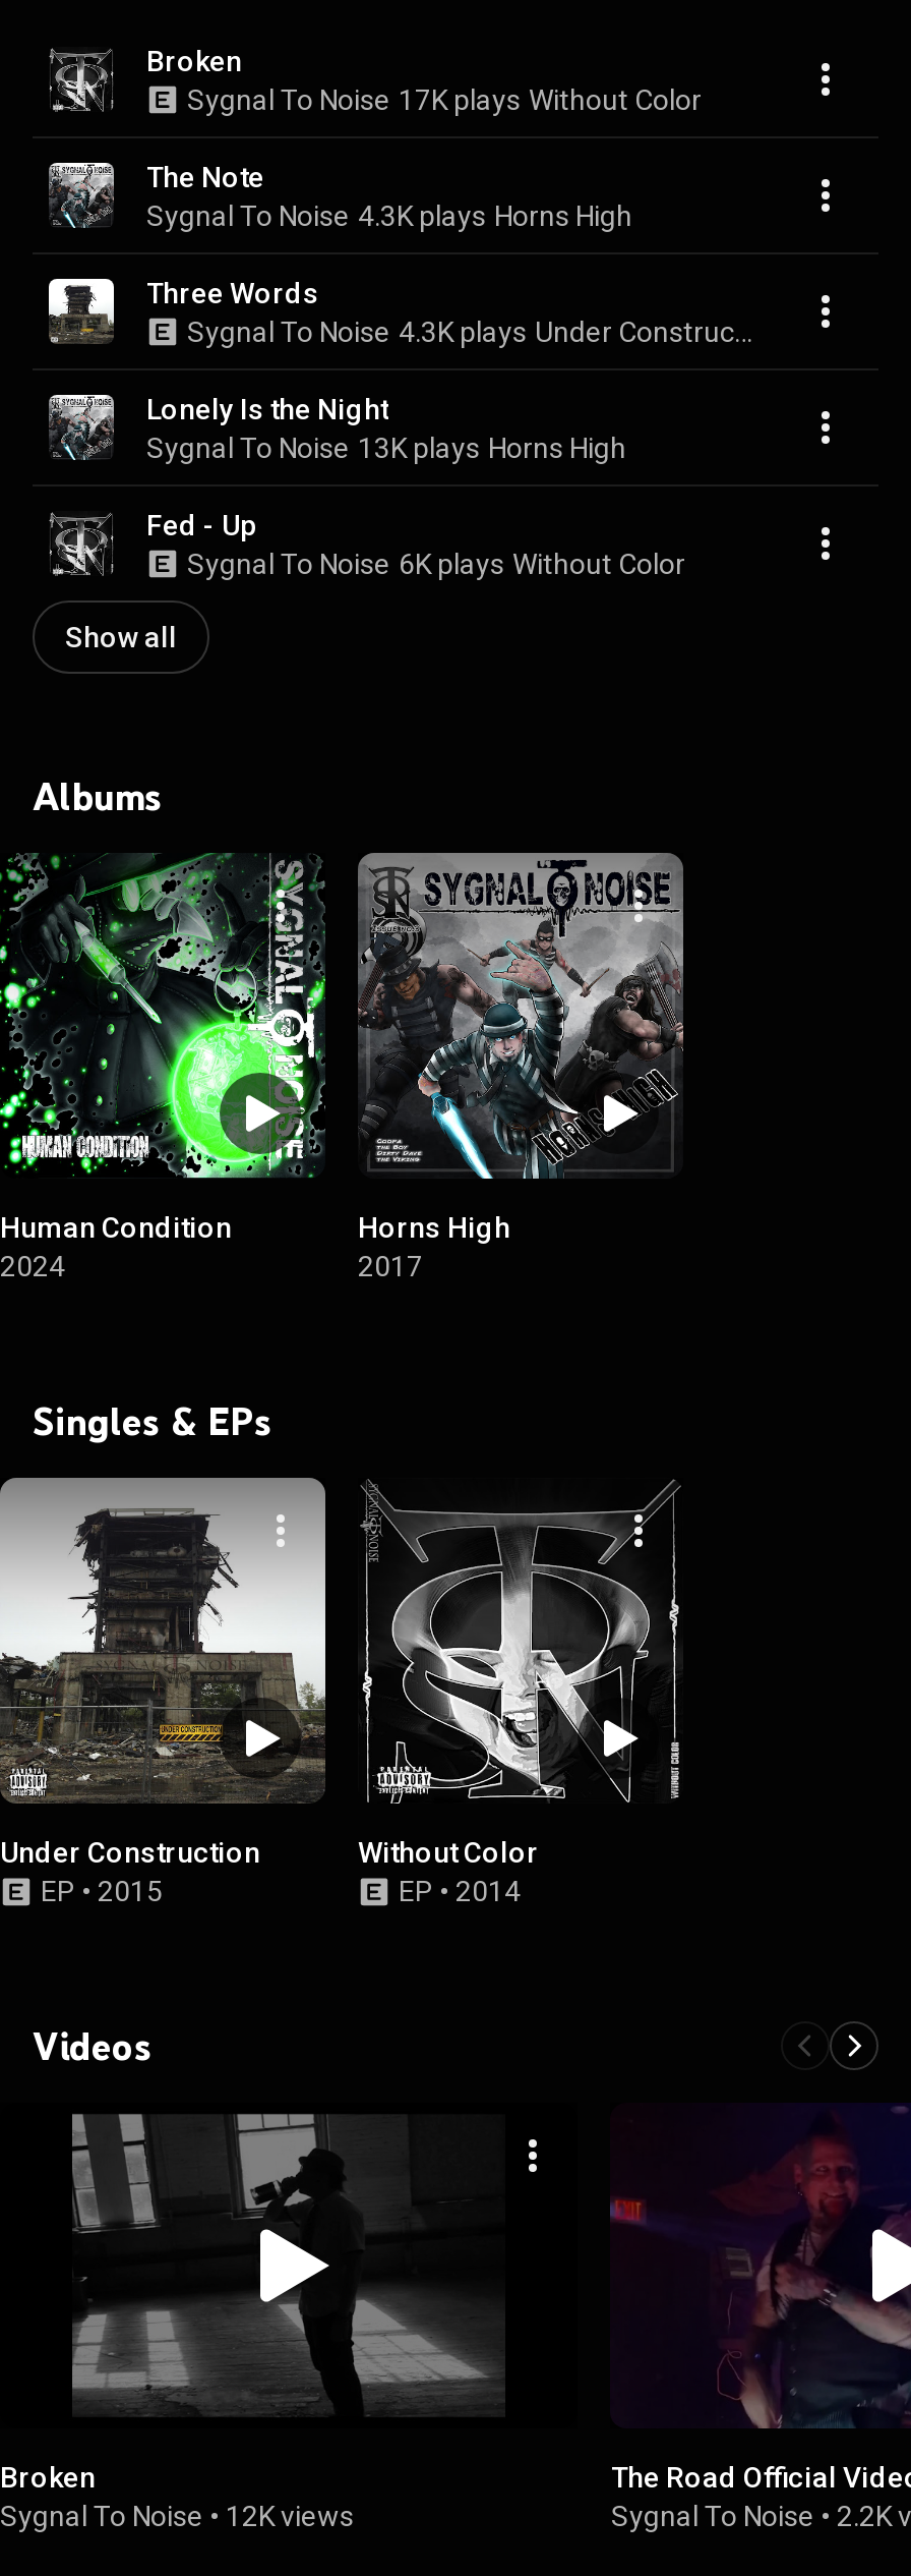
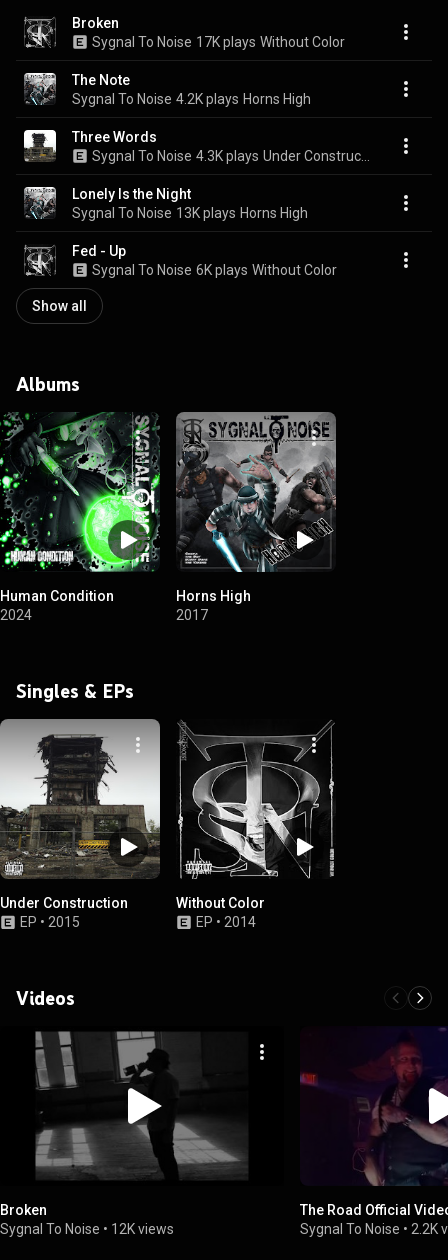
- Sygnal To Noise 4.3K plays Horns High
+ Sygnal To Noise 4.2K plays Horns High
